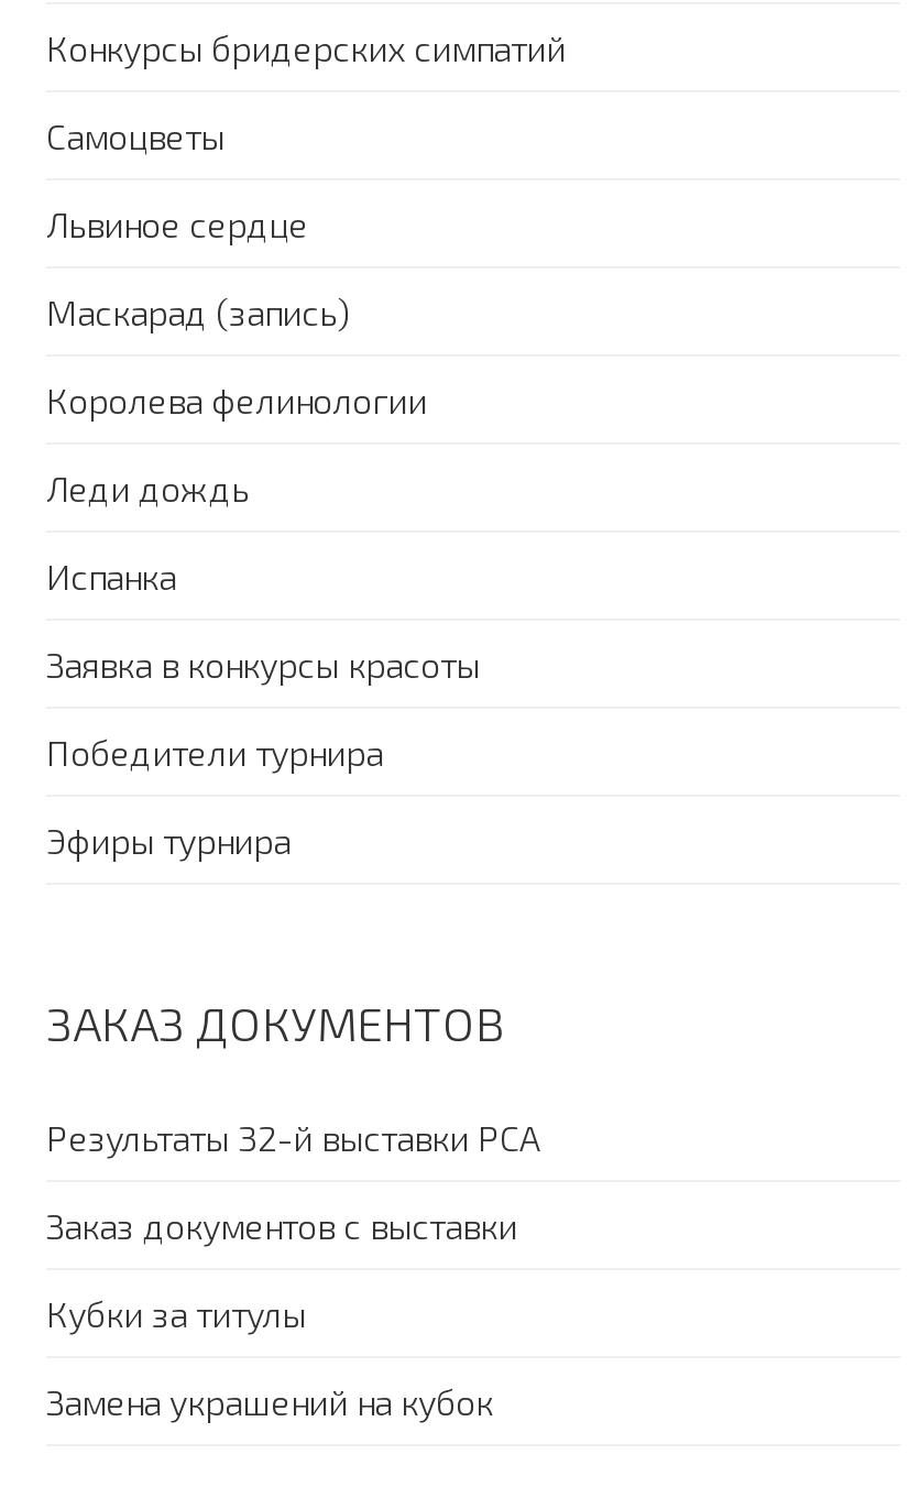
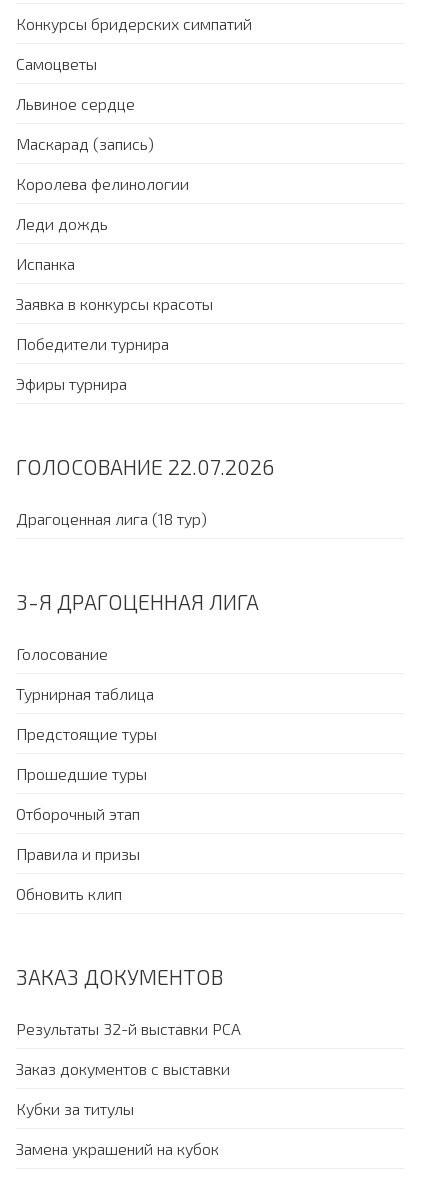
+ ГОЛОСОВАНИЕ 22.07.2026
+ Драгоценная лига (18 тур)
+ 3-Я ДРАГОЦЕННАЯ ЛИГА
+ Голосование
+ Турнирная таблица
+ Предстоящие туры
+ Прошедшие туры
+ Отборочный этап
+ Правила и призы
+ Обновить клип
